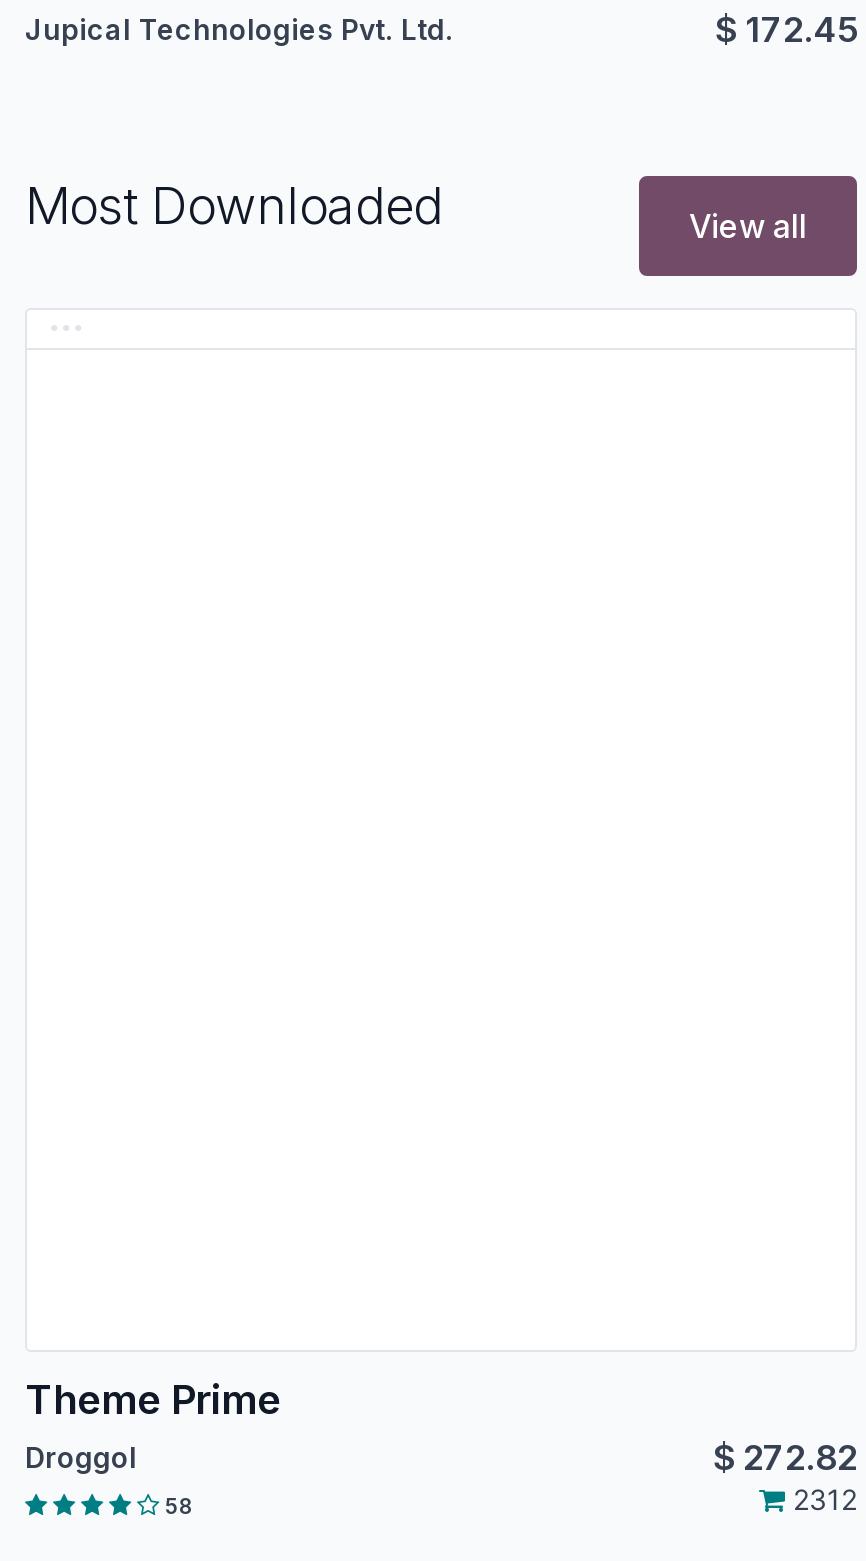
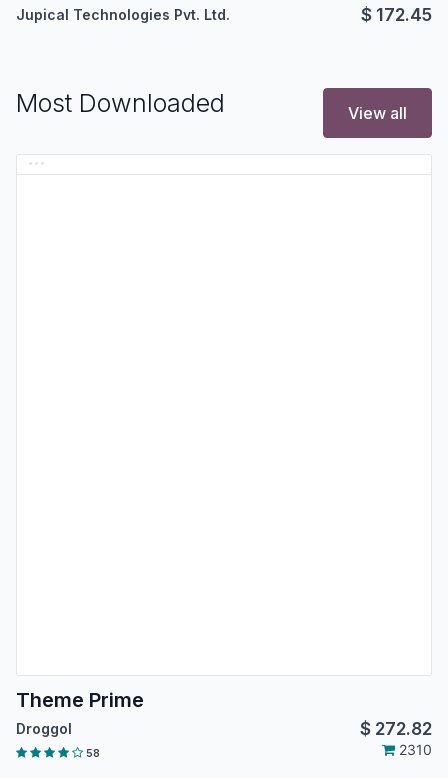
- 2312
+ 2310
